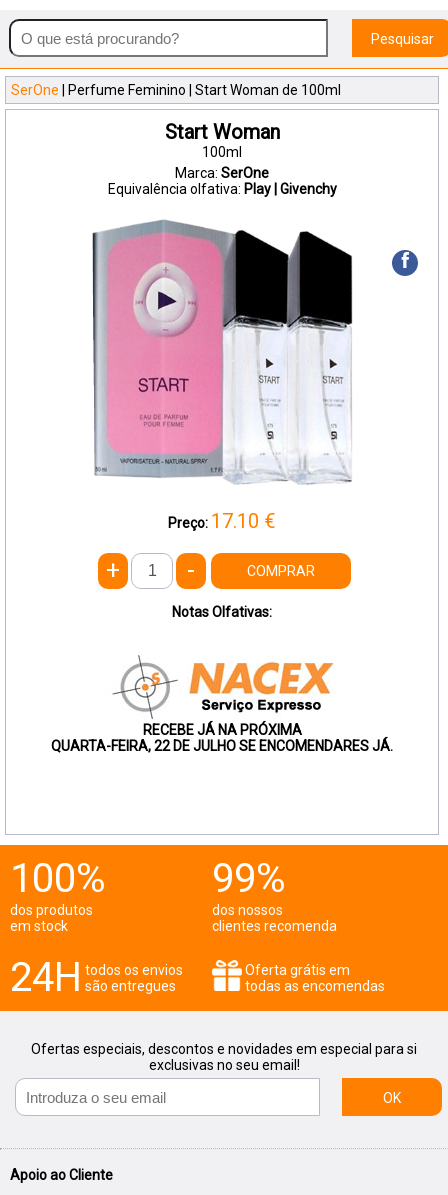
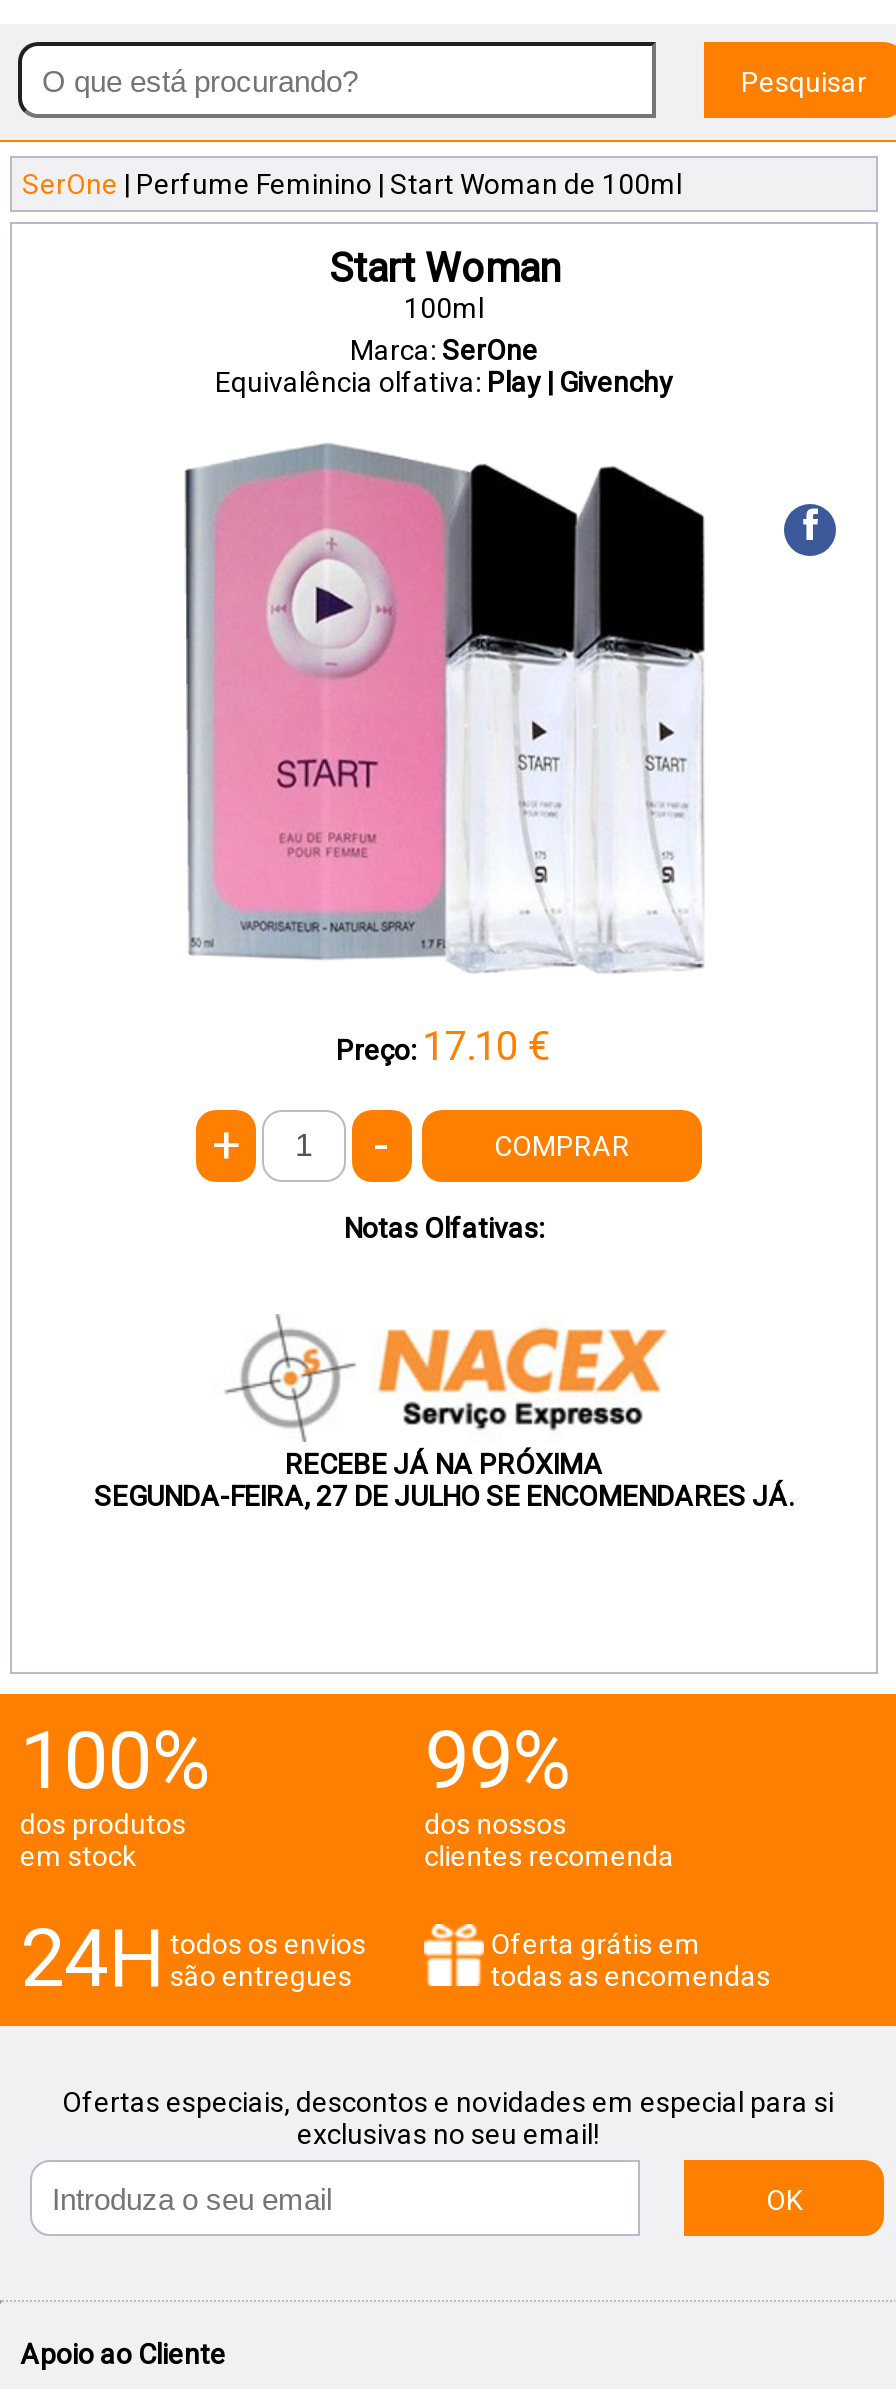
- QUARTA-FEIRA, 22 DE JULHO SE ENCOMENDARES JÁ.
+ SEGUNDA-FEIRA, 27 DE JULHO SE ENCOMENDARES JÁ.
